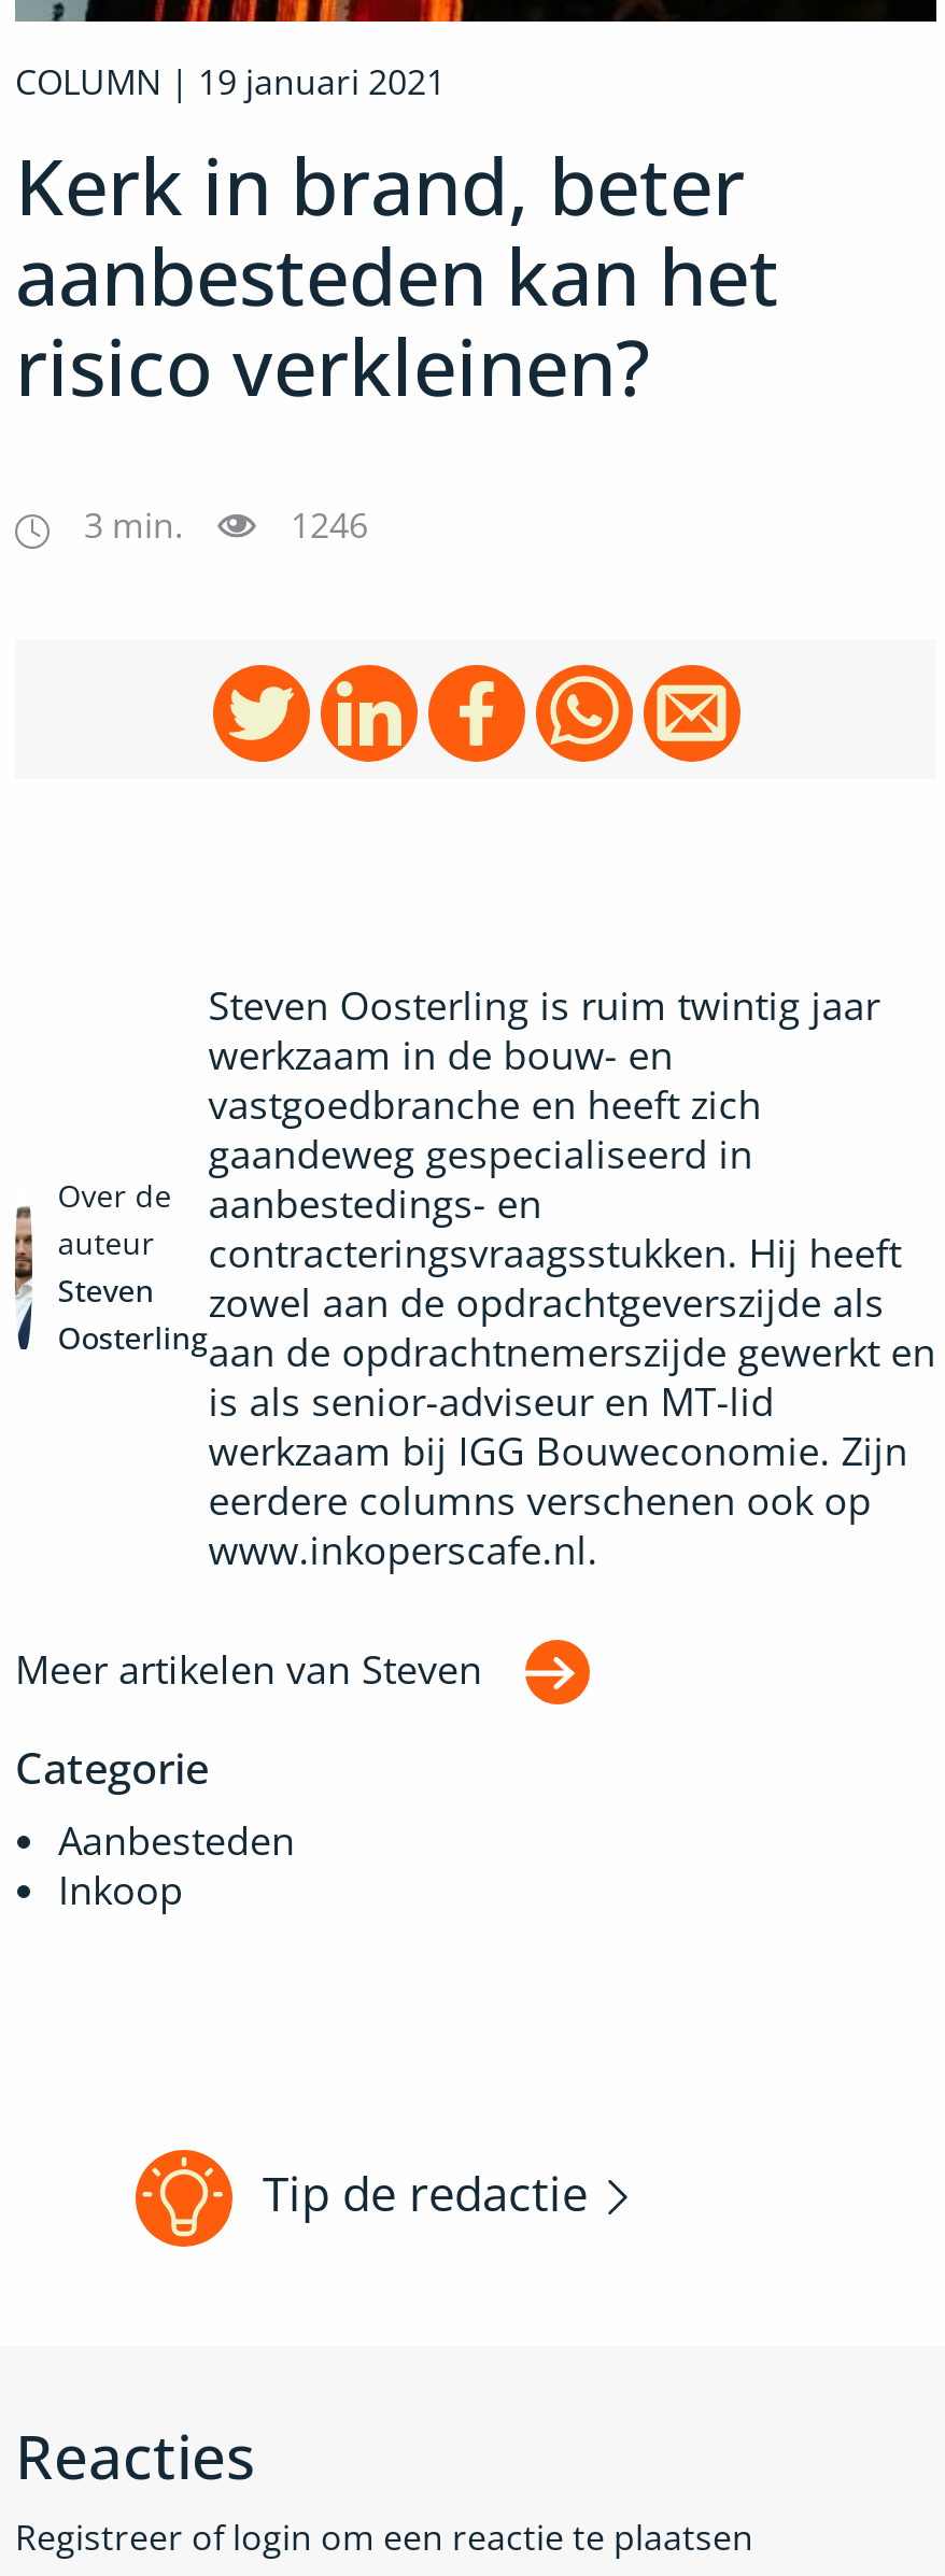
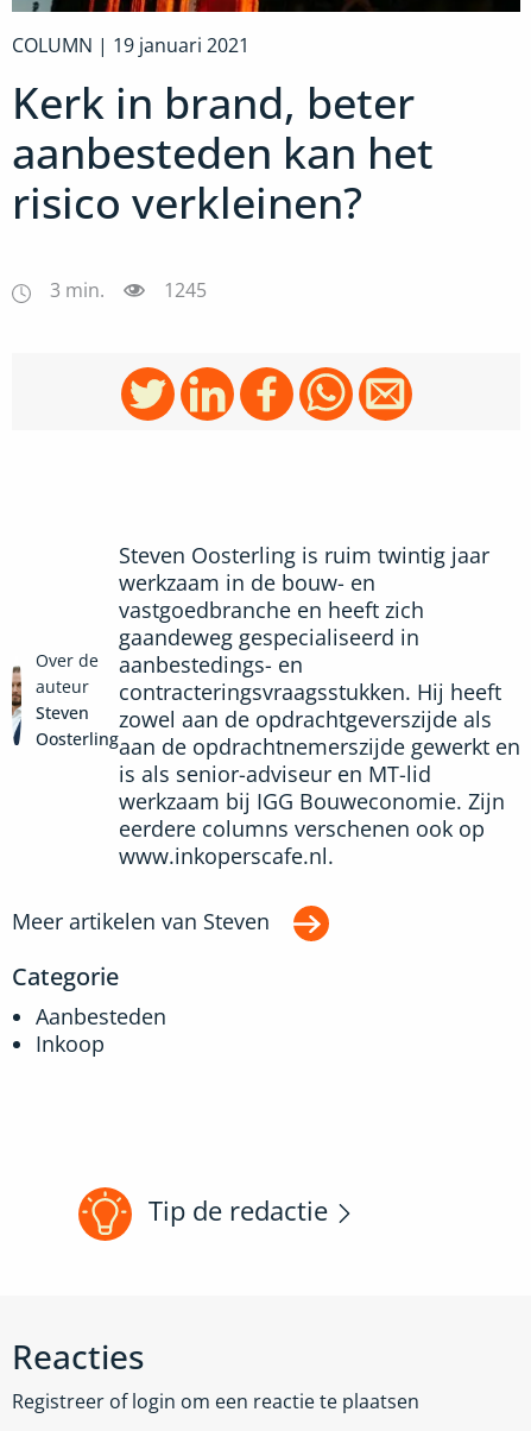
- 1246
+ 1245
